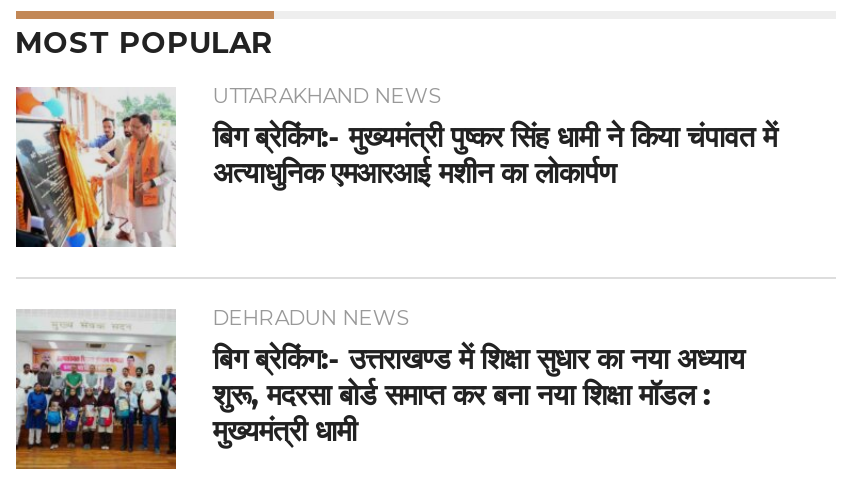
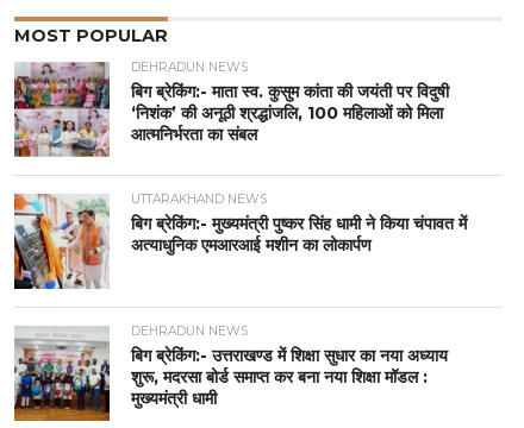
+ [image]
+ DEHRADUN NEWS
+ बिग ब्रेकिंग:- माता स्व. कुसुम कांता की जयंती पर विदुषी
+ ‘निशंक’ की अनूठी श्रद्धांजलि, 100 महिलाओं को मिला
+ आत्मनिर्भरता का संबल
